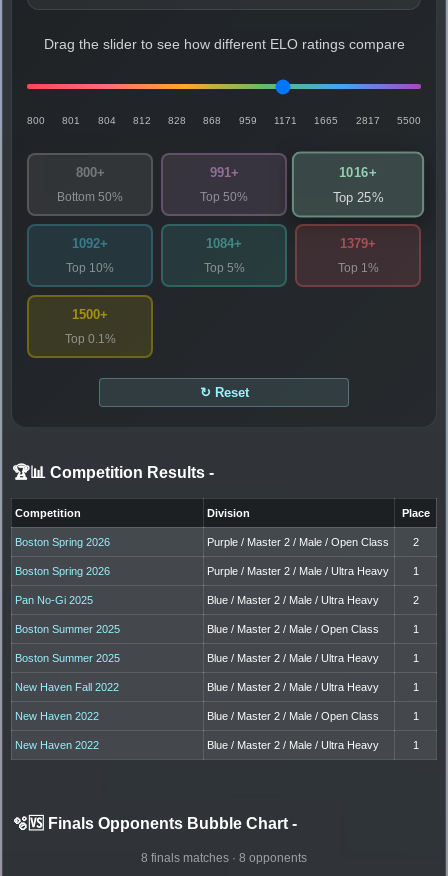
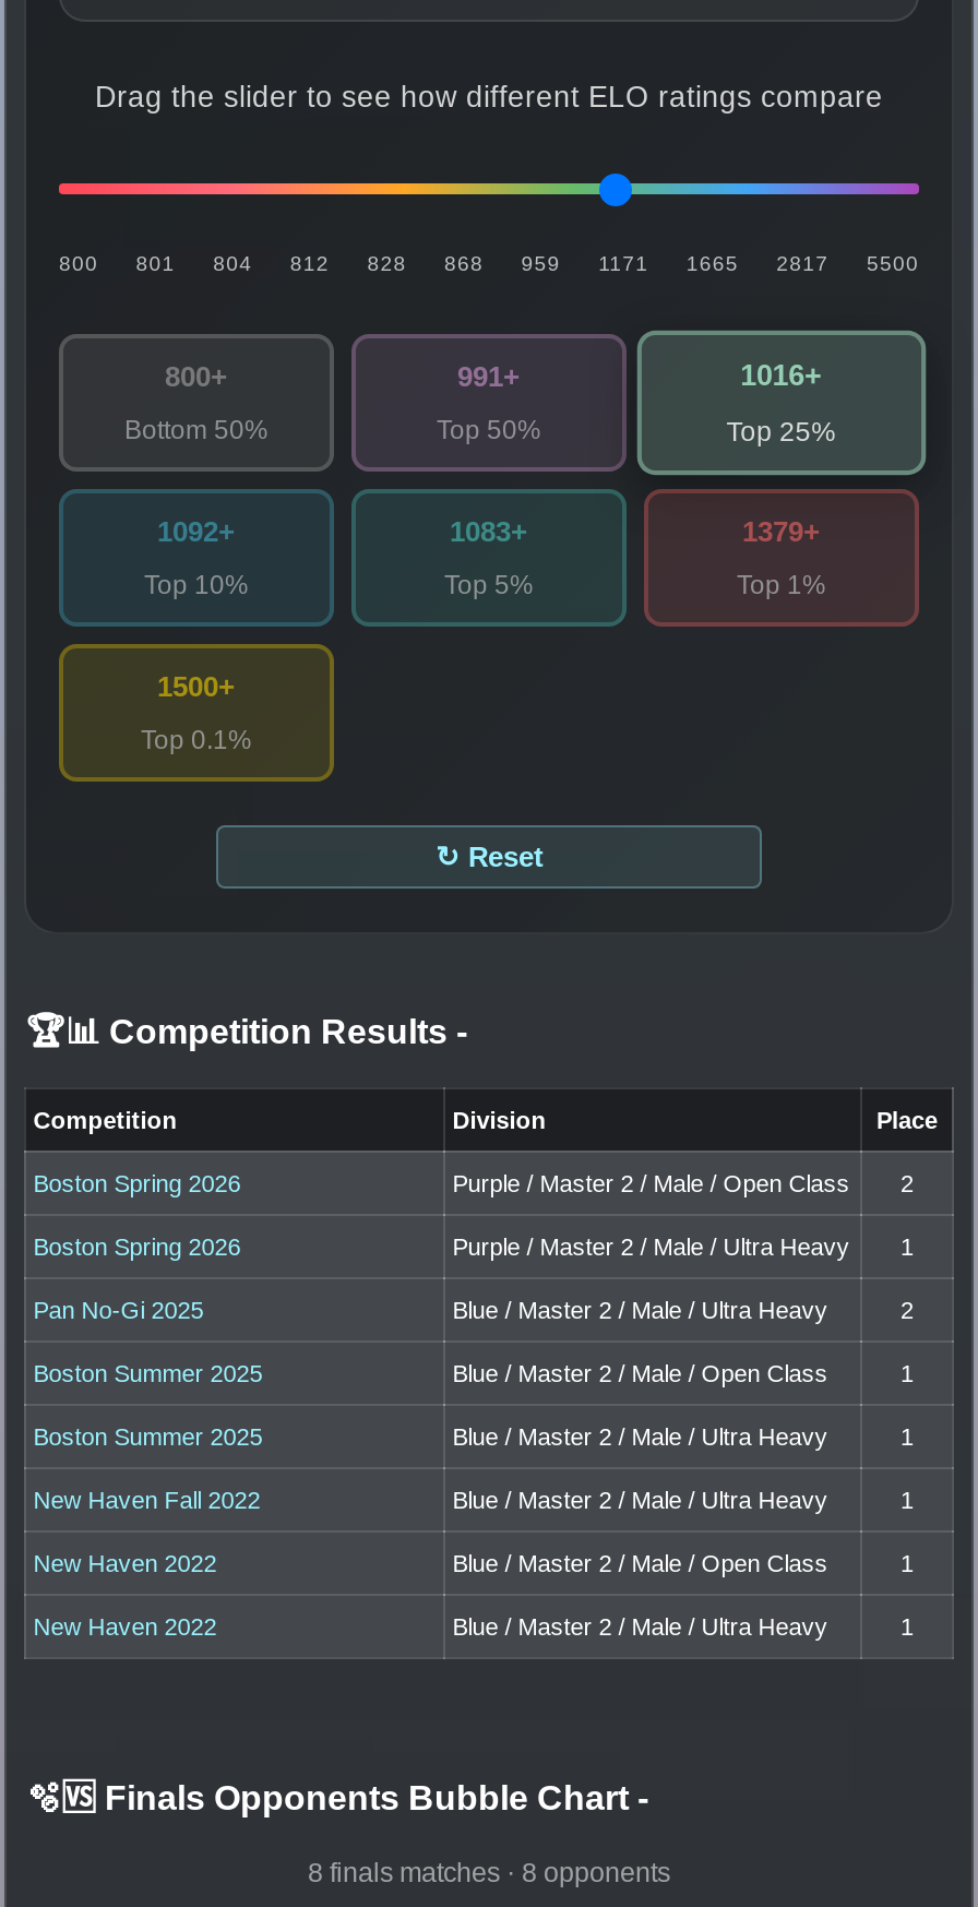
- 1084+
+ 1083+
